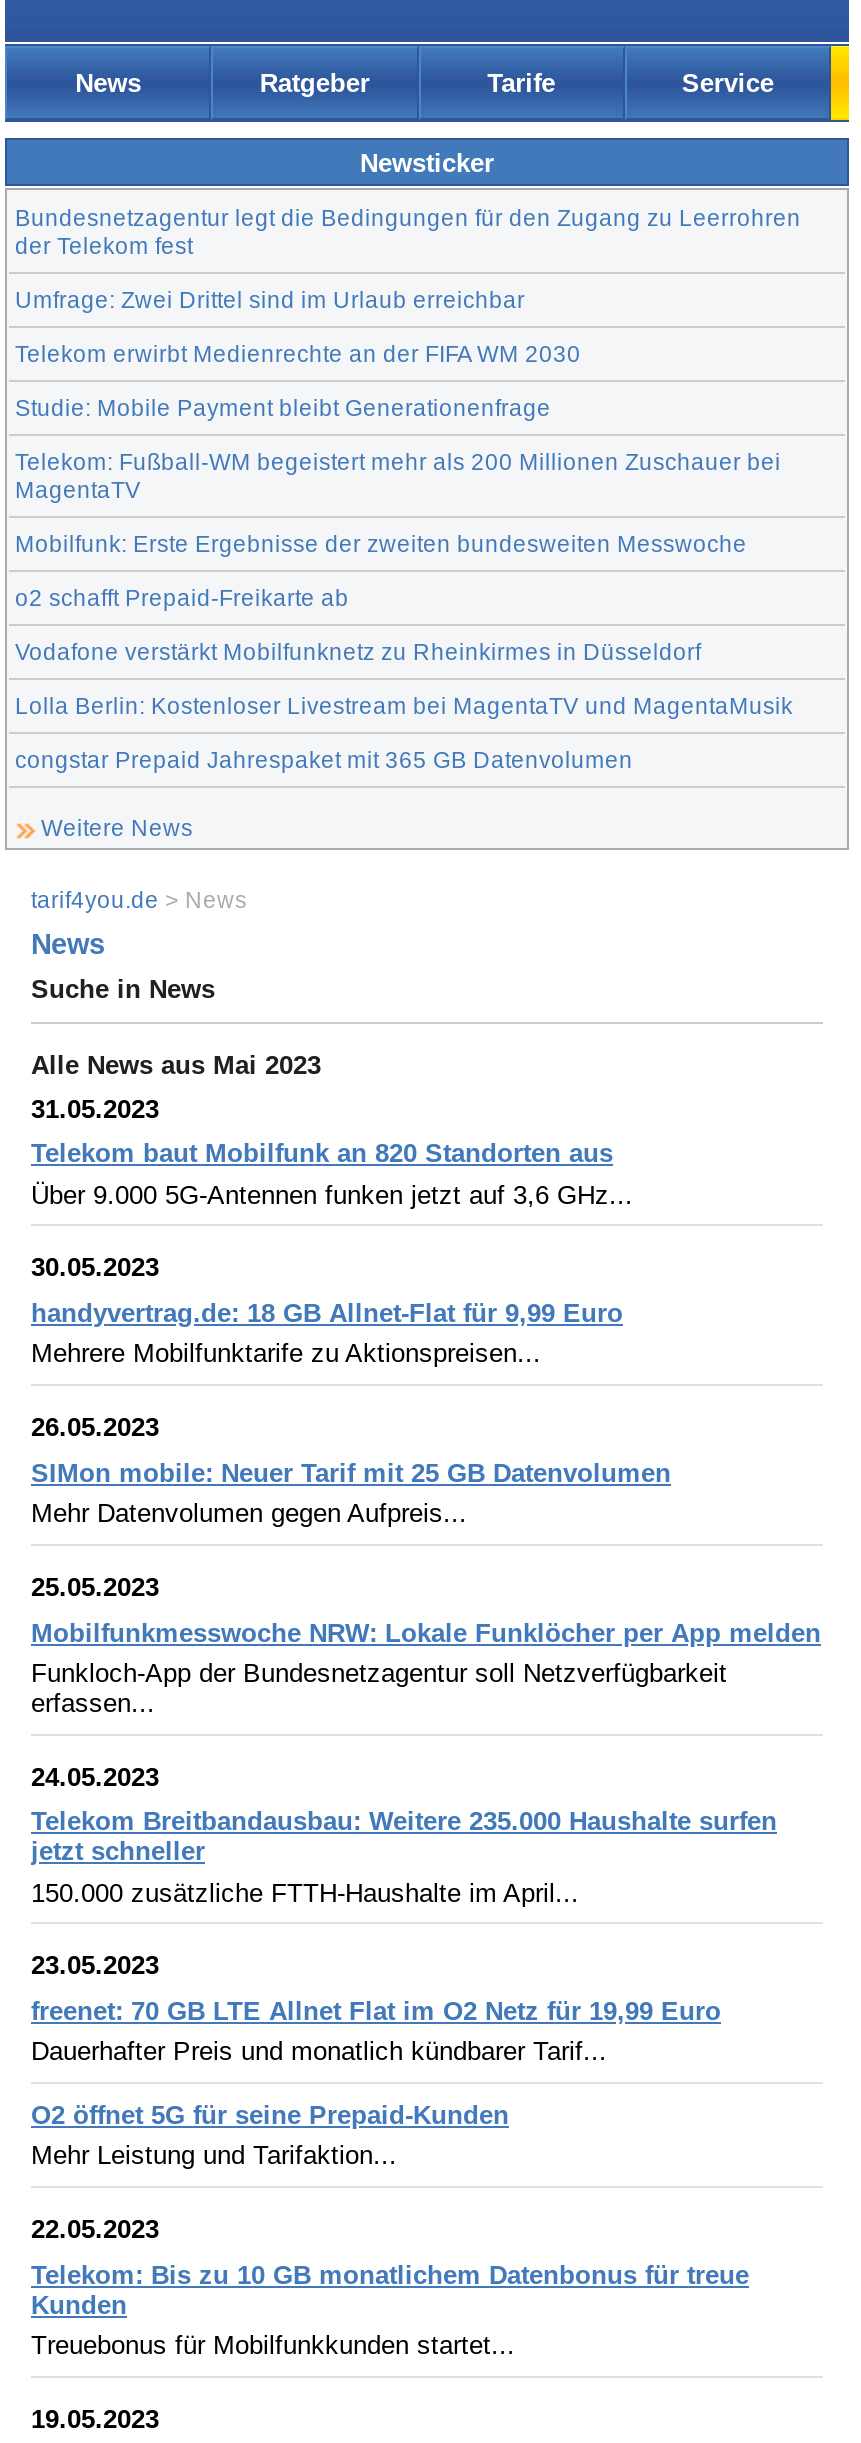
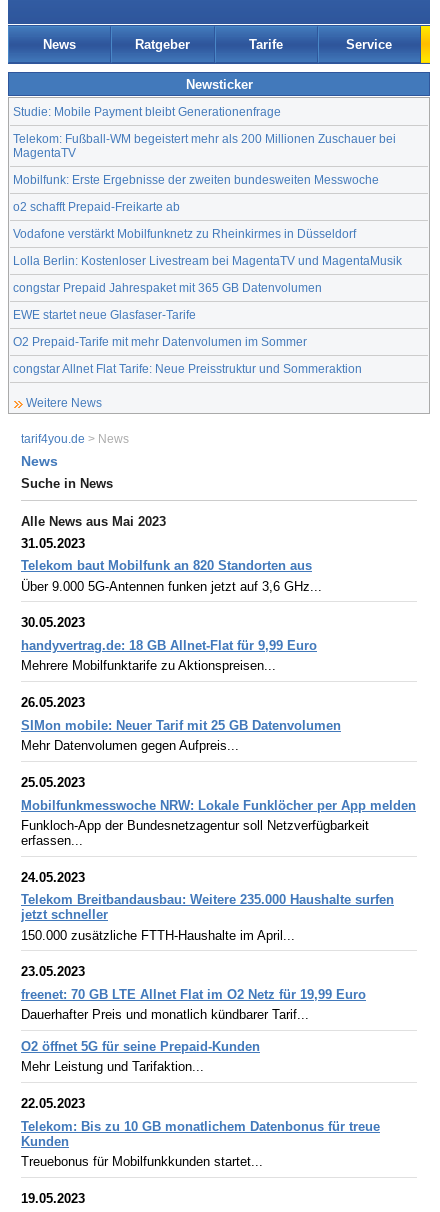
- Bundesnetzagentur legt die Bedingungen für den Zugang zu Leerrohren
- der Telekom fest
- Umfrage: Zwei Drittel sind im Urlaub erreichbar
- Telekom erwirbt Medienrechte an der FIFA WM 2030

moved up: Studie: Mobile Payment bleibt Generationenfrage | Telekom: Fußball-WM begeistert mehr als 200 Millionen Zuschauer bei | MagentaTV | Mobilfunk: Erste Ergebnisse der zweiten bundesweiten Messwoche | o2 schafft Prepaid-Freikarte ab | Vodafone verstärkt Mobilfunknetz zu Rheinkirmes in Düsseldorf | Lolla Berlin: Kostenloser Livestream bei MagentaTV und MagentaMusik | congstar Prepaid Jahrespaket mit 365 GB Datenvolumen

+ EWE startet neue Glasfaser-Tarife
+ O2 Prepaid-Tarife mit mehr Datenvolumen im Sommer
+ congstar Allnet Flat Tarife: Neue Preisstruktur und Sommeraktion
